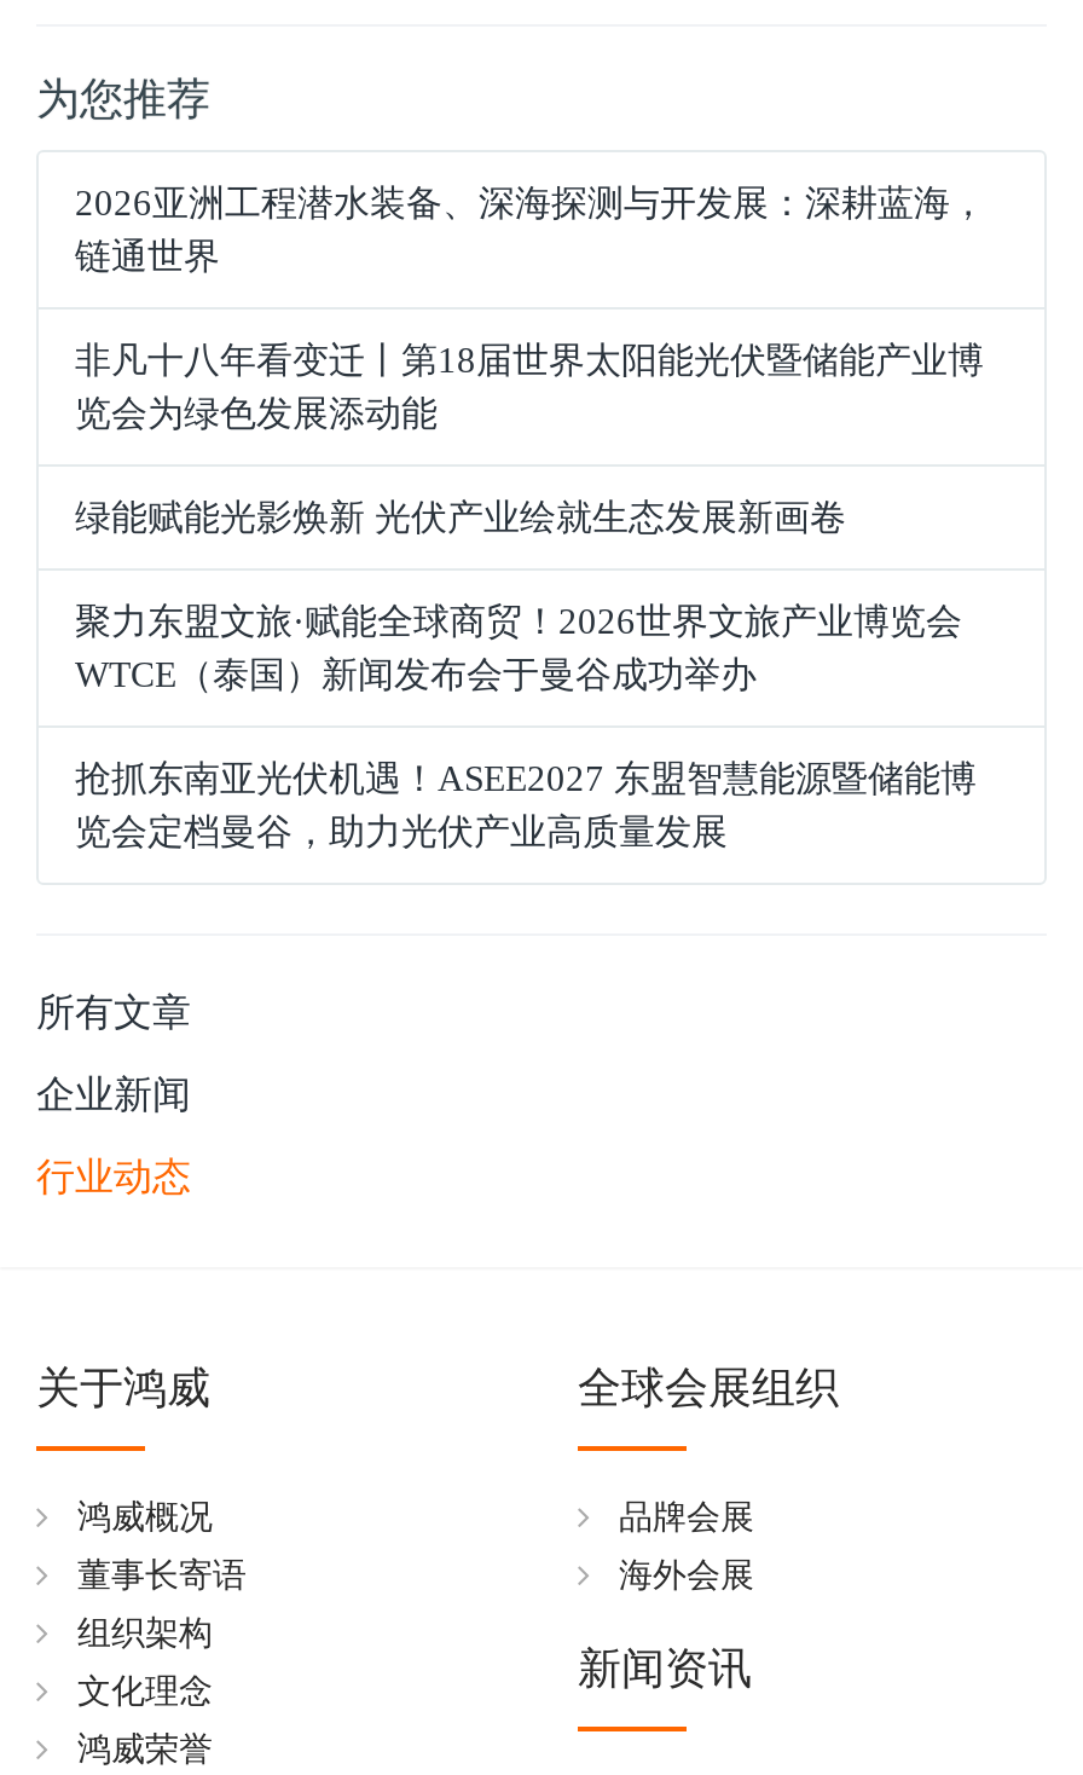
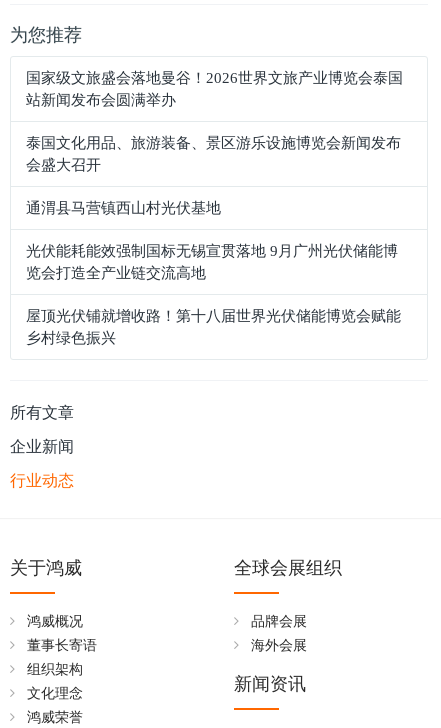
- 2026亚洲工程潜水装备、深海探测与开发展：深耕蓝海，
- 链通世界
+ 国家级文旅盛会落地曼谷！2026世界文旅产业博览会泰国
+ 站新闻发布会圆满举办

- 非凡十八年看变迁丨第18届世界太阳能光伏暨储能产业博
- 览会为绿色发展添动能
+ 泰国文化用品、旅游装备、景区游乐设施博览会新闻发布
+ 会盛大召开

- 绿能赋能光影焕新 光伏产业绘就生态发展新画卷
+ 通渭县马营镇西山村光伏基地

- 聚力东盟文旅·赋能全球商贸！2026世界文旅产业博览会
- WTCE（泰国）新闻发布会于曼谷成功举办
+ 光伏能耗能效强制国标无锡宣贯落地 9月广州光伏储能博
+ 览会打造全产业链交流高地

- 抢抓东南亚光伏机遇！ASEE2027 东盟智慧能源暨储能博
- 览会定档曼谷，助力光伏产业高质量发展
+ 屋顶光伏铺就增收路！第十八届世界光伏储能博览会赋能
+ 乡村绿色振兴
